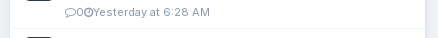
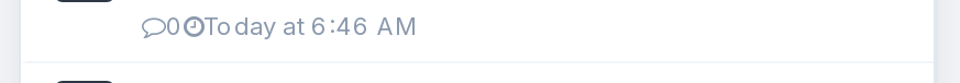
- Yesterday at 6:28 AM
+ Today at 6:46 AM
